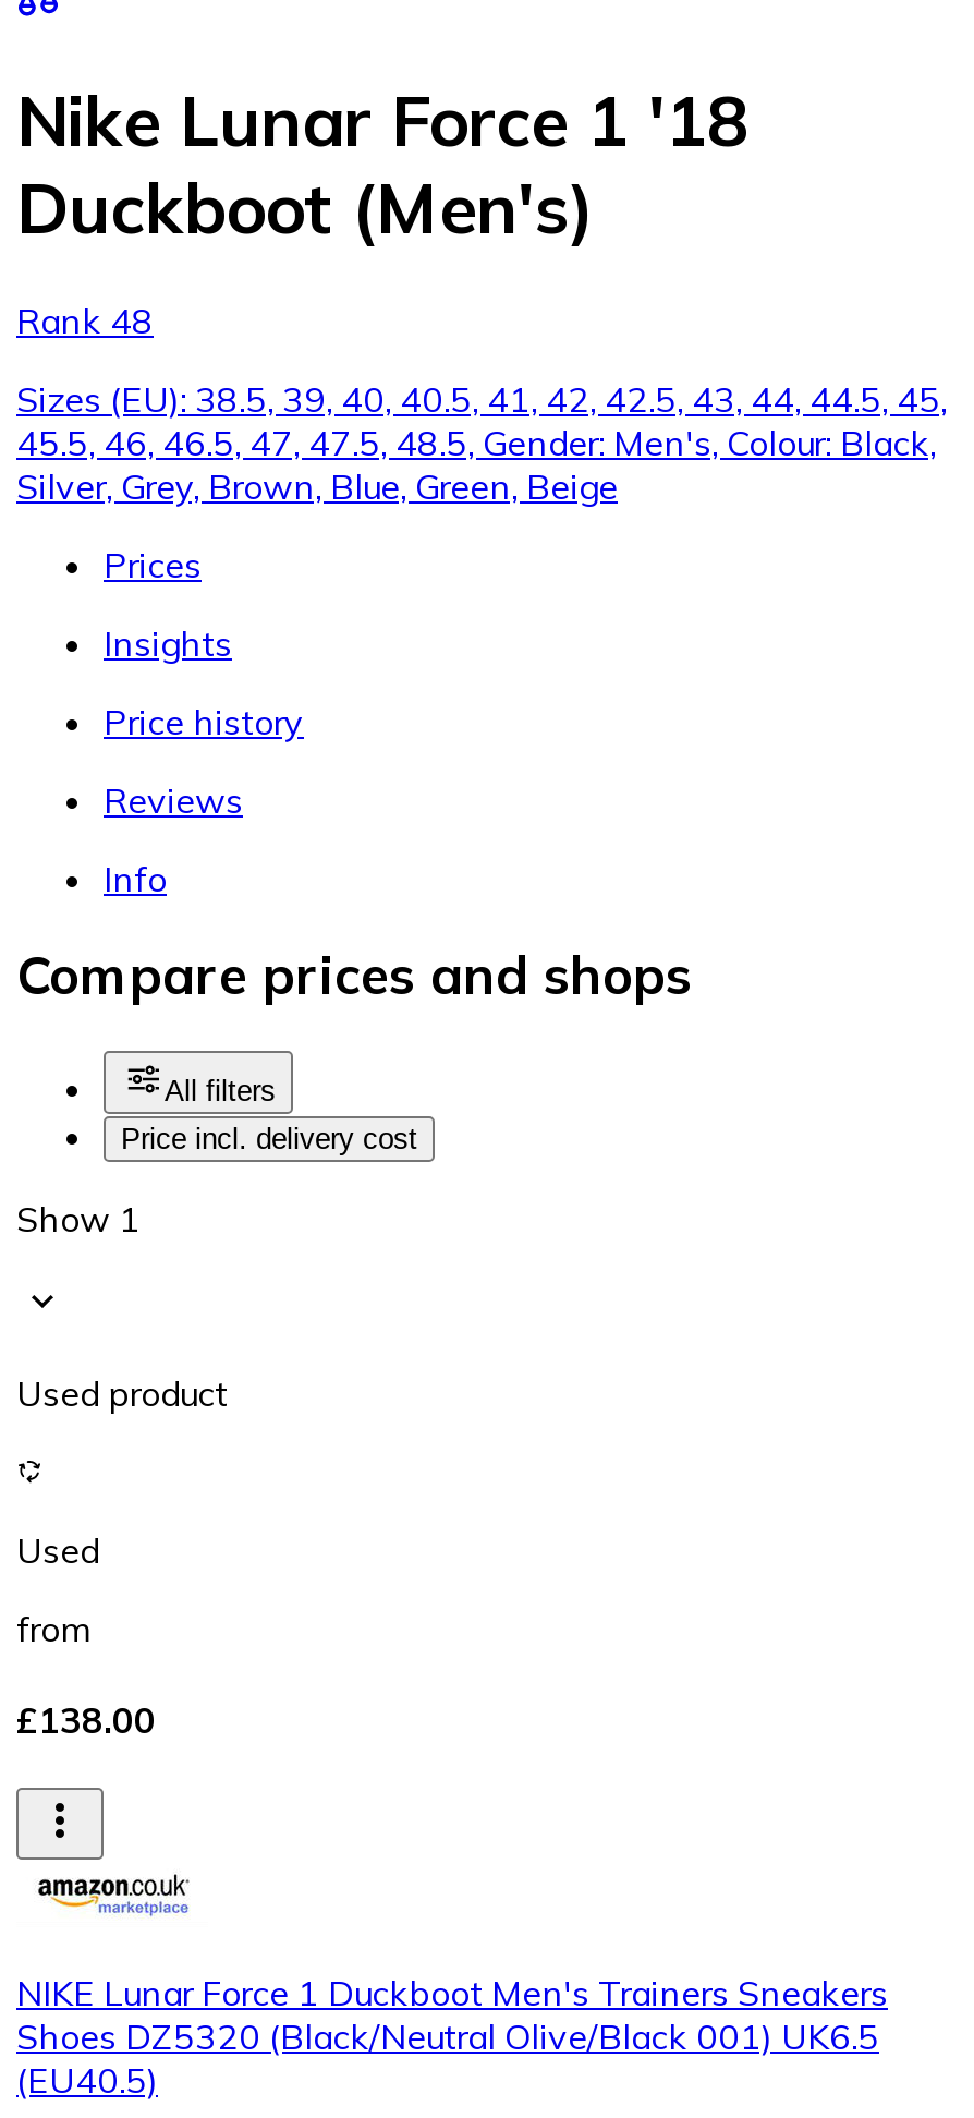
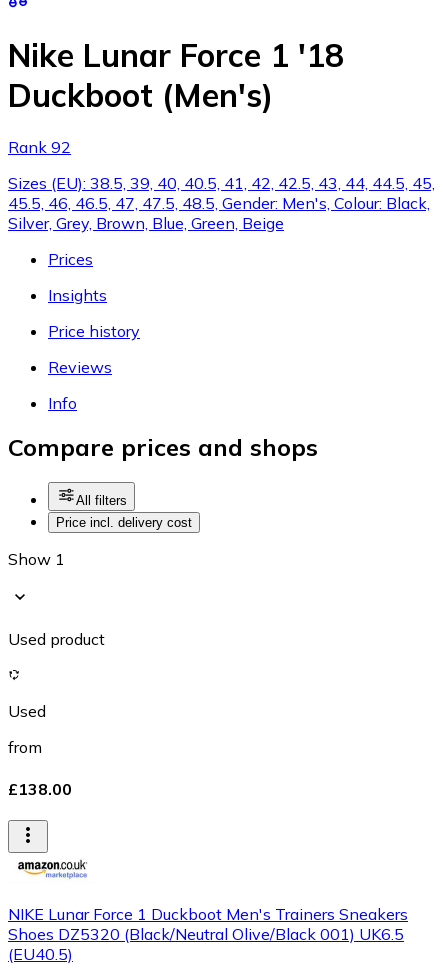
- Rank 48
+ Rank 92
